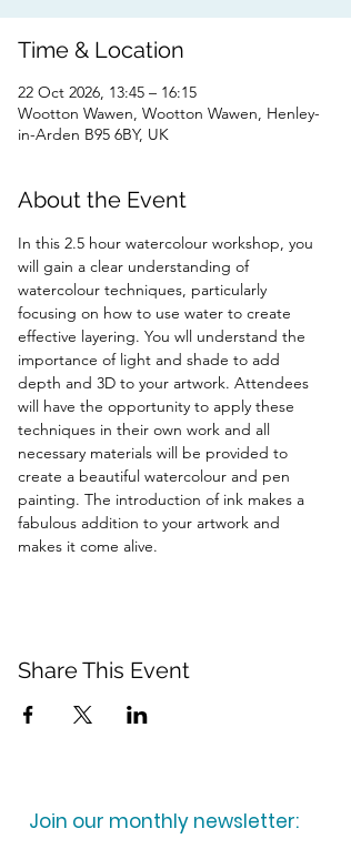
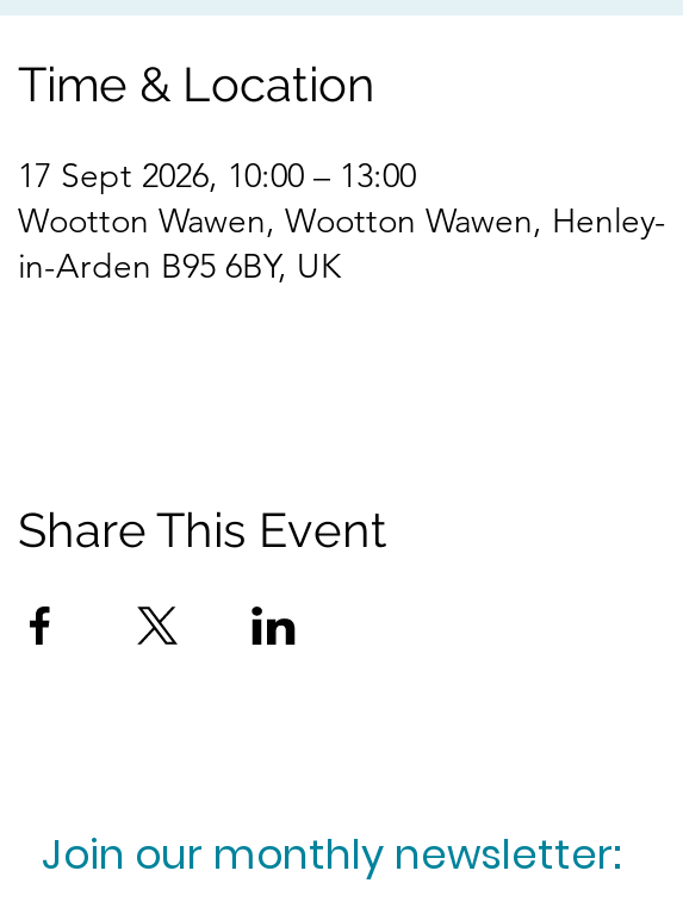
- 22 Oct 2026, 13:45 – 16:15
+ 17 Sept 2026, 10:00 – 13:00

- About the Event
- In this 2.5 hour watercolour workshop, you
- will gain a clear understanding of
- watercolour techniques, particularly
- focusing on how to use water to create
- effective layering. You wll understand the
- importance of light and shade to add
- depth and 3D to your artwork. Attendees
- will have the opportunity to apply these
- techniques in their own work and all
- necessary materials will be provided to
- create a beautiful watercolour and pen
- painting. The introduction of ink makes a
- fabulous addition to your artwork and
- makes it come alive.
